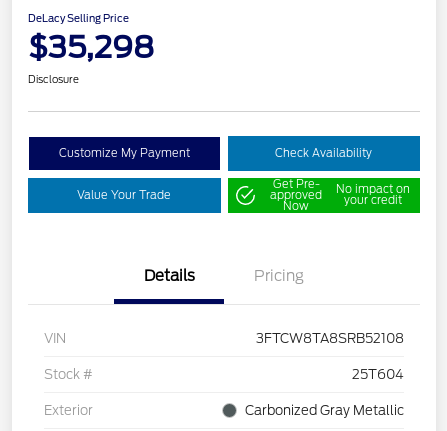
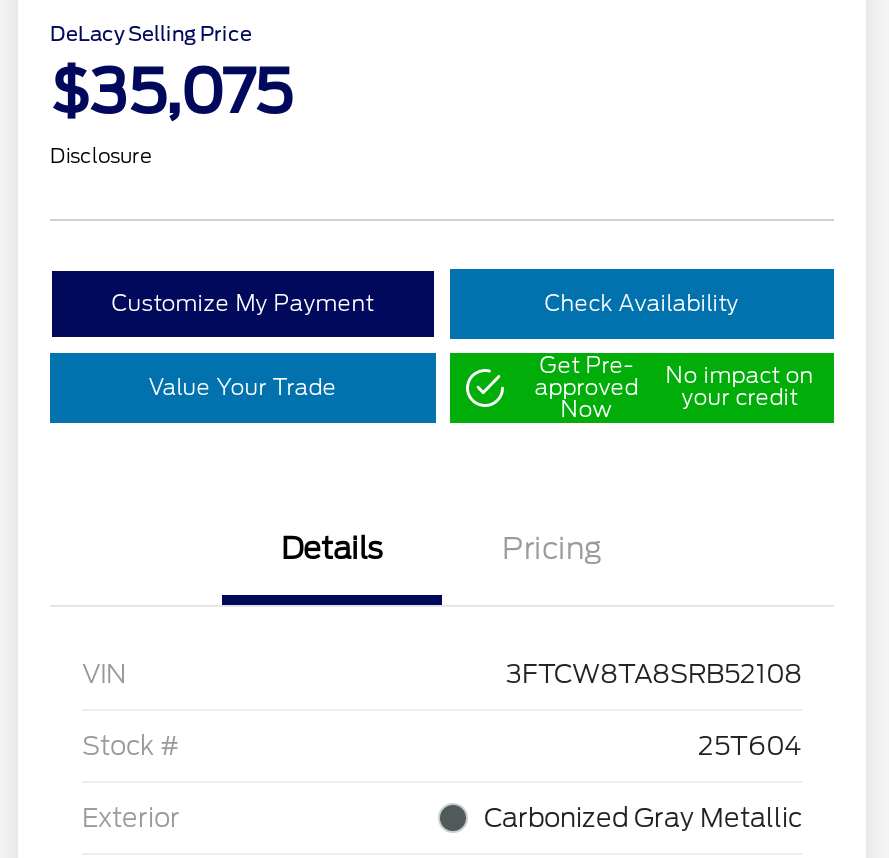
- $35,298
+ $35,075
